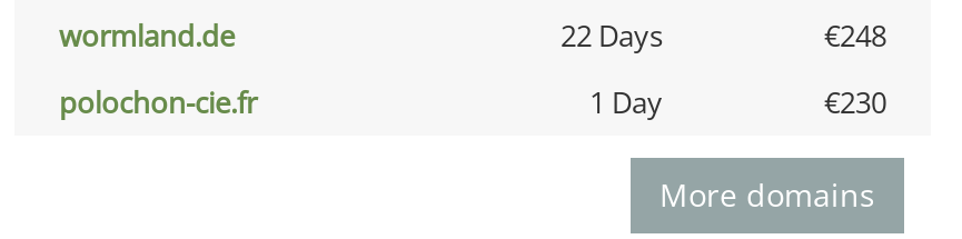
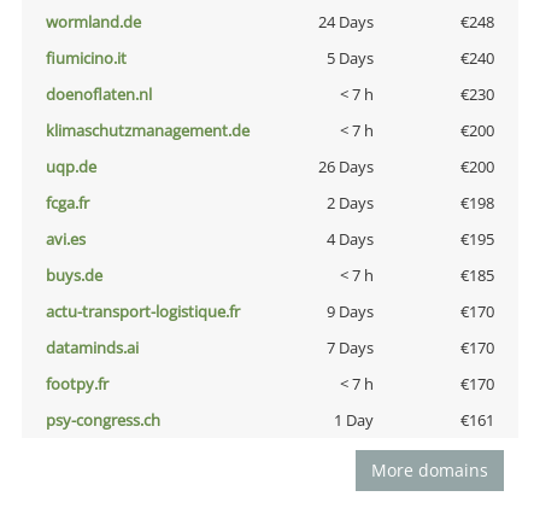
- 22 Days
+ 24 Days

- polochon-cie.fr
- 1 Day
+ fiumicino.it
+ 5 Days
+ €240
+ doenoflaten.nl
+ < 7 h

+ klimaschutzmanagement.de
+ < 7 h
+ €200
+ uqp.de
+ 26 Days
+ €200
+ fcga.fr
+ 2 Days
+ €198
+ avi.es
+ 4 Days
+ €195
+ buys.de
+ < 7 h
+ €185
+ actu-transport-logistique.fr
+ 9 Days
+ €170
+ dataminds.ai
+ 7 Days
+ €170
+ footpy.fr
+ < 7 h
+ €170
+ psy-congress.ch
+ 1 Day
+ €161
